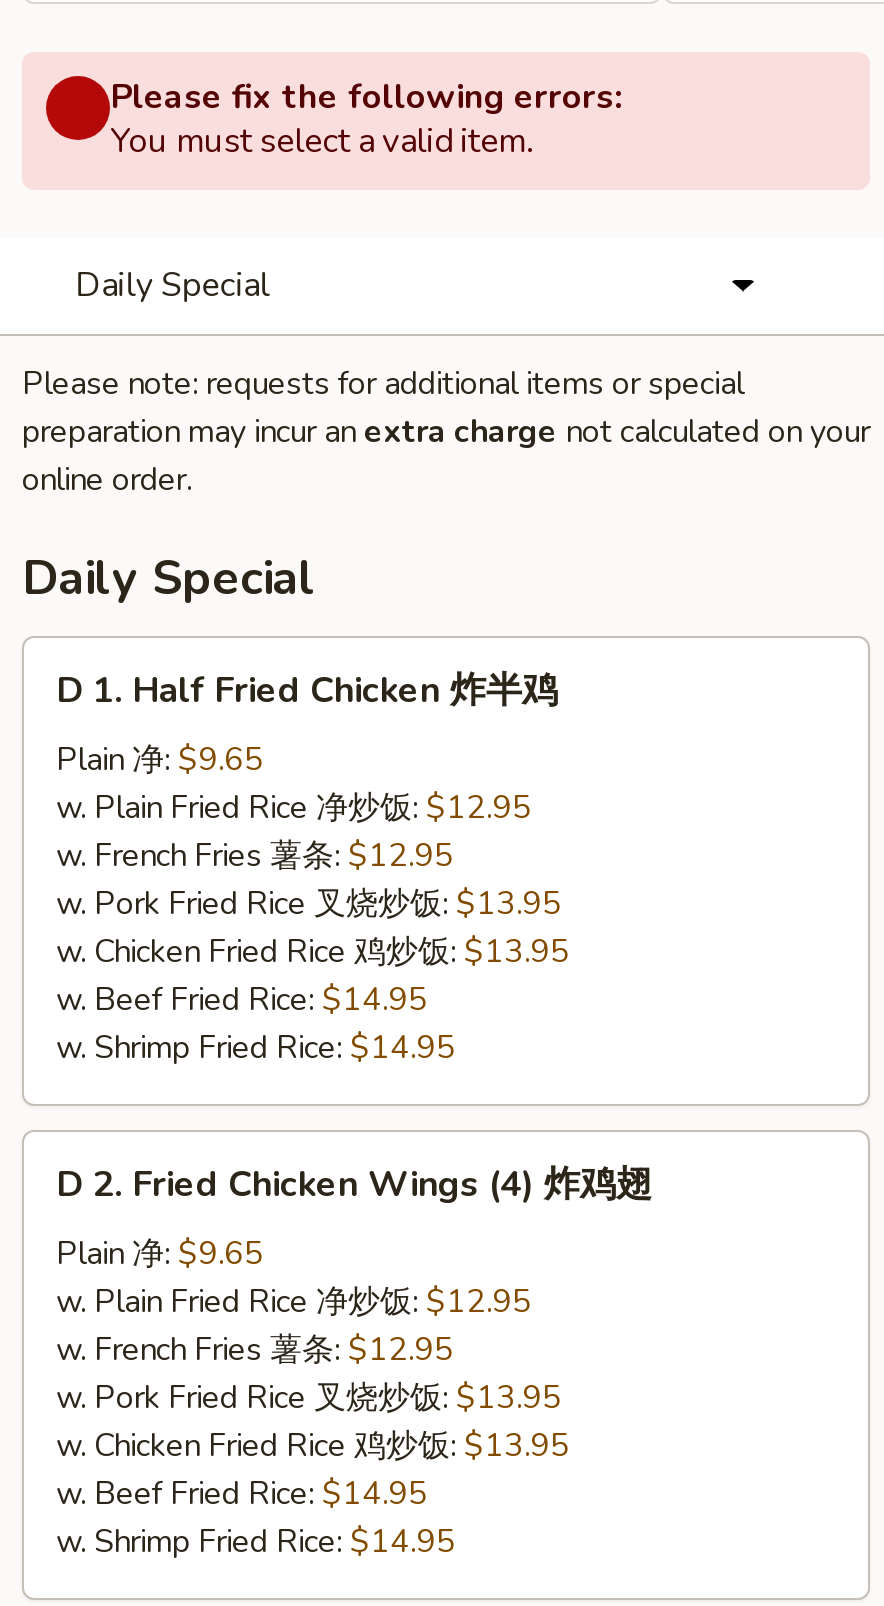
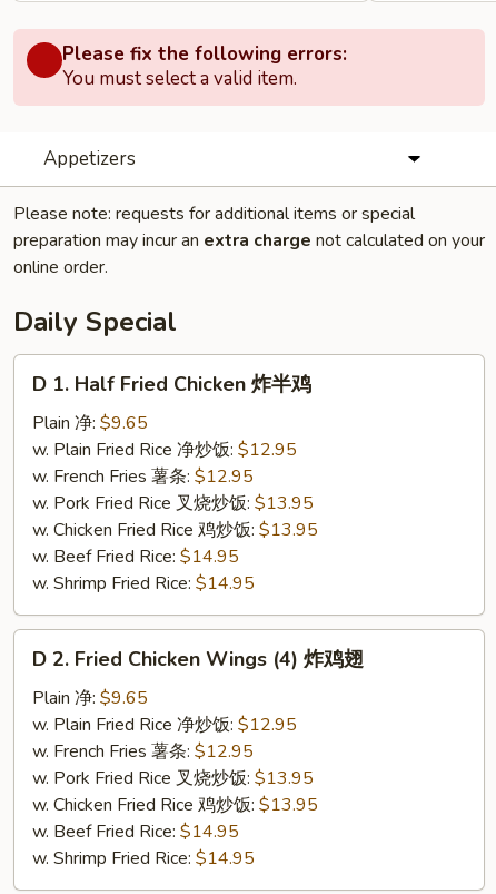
- Daily Special
+ Appetizers
